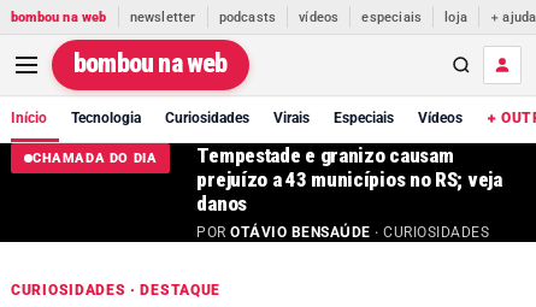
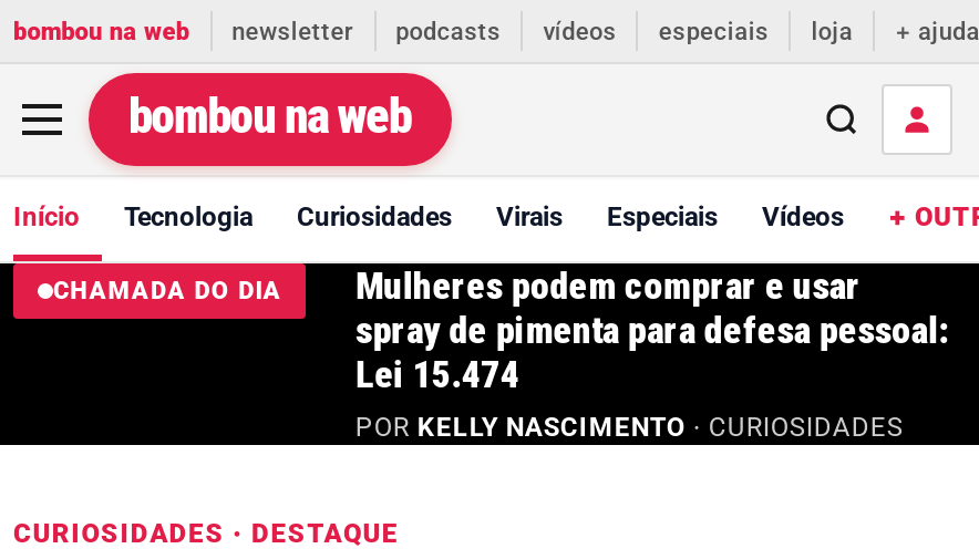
- Tempestade e granizo causam
- prejuízo a 43 municípios no RS; veja
- danos
- POR OTÁVIO BENSAÚDE · CURIOSIDADES
+ Mulheres podem comprar e usar
+ spray de pimenta para defesa pessoal:
+ Lei 15.474
+ POR KELLY NASCIMENTO · CURIOSIDADES
